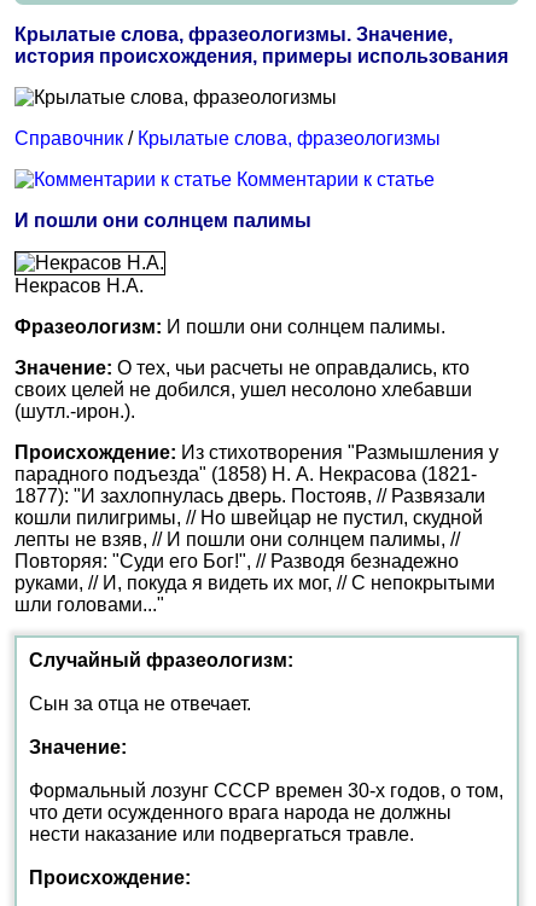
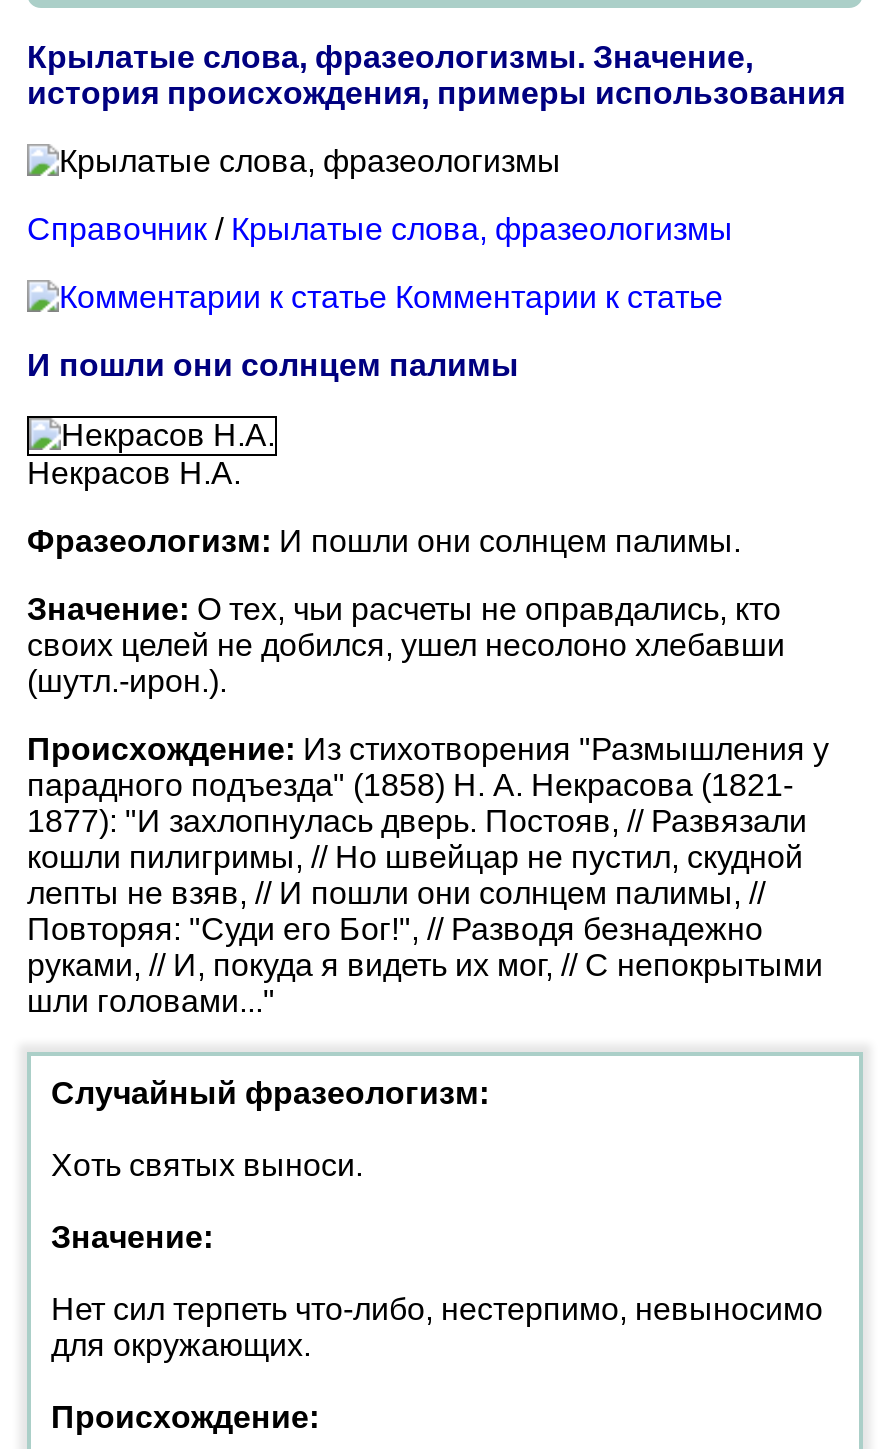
- Сын за отца не отвечает.
+ Хоть святых выноси.

- Формальный лозунг СССР времен 30-х годов, о том,
- что дети осужденного врага народа не должны
- нести наказание или подвергаться травле.
+ Нет сил терпеть что-либо, нестерпимо, невыносимо
+ для окружающих.
